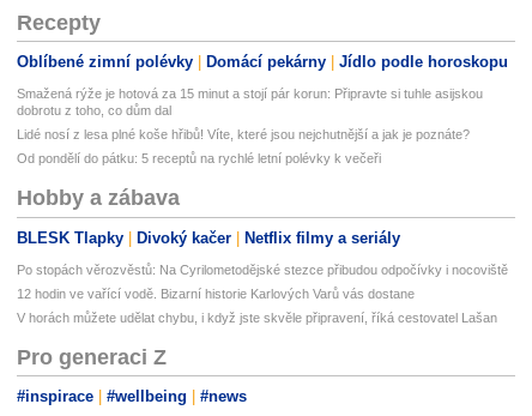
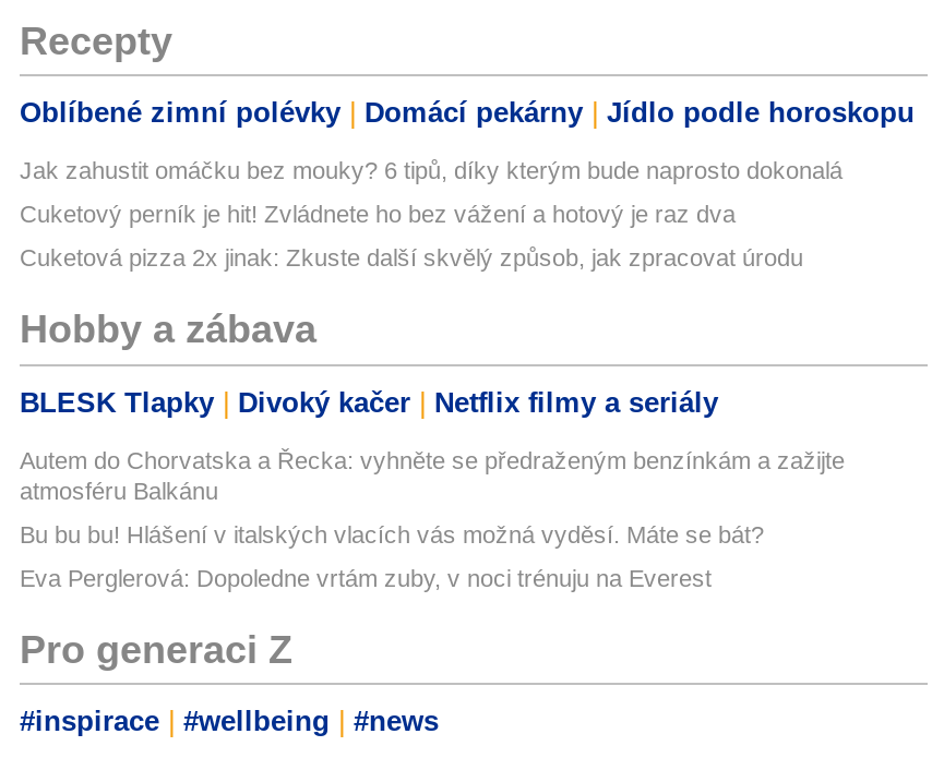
- Smažená rýže je hotová za 15 minut a stojí pár korun: Připravte si tuhle asijskou
- dobrotu z toho, co dům dal
+ Jak zahustit omáčku bez mouky? 6 tipů, díky kterým bude naprosto dokonalá

- Lidé nosí z lesa plné koše hřibů! Víte, které jsou nejchutnější a jak je poznáte?
+ Cuketový perník je hit! Zvládnete ho bez vážení a hotový je raz dva

- Od pondělí do pátku: 5 receptů na rychlé letní polévky k večeři
+ Cuketová pizza 2x jinak: Zkuste další skvělý způsob, jak zpracovat úrodu

- Po stopách věrozvěstů: Na Cyrilometodějské stezce přibudou odpočívky i nocoviště
+ Autem do Chorvatska a Řecka: vyhněte se předraženým benzínkám a zažijte
+ atmosféru Balkánu

- 12 hodin ve vařící vodě. Bizarní historie Karlových Varů vás dostane
+ Bu bu bu! Hlášení v italských vlacích vás možná vyděsí. Máte se bát?

- V horách můžete udělat chybu, i když jste skvěle připravení, říká cestovatel Lašan
+ Eva Perglerová: Dopoledne vrtám zuby, v noci trénuju na Everest
